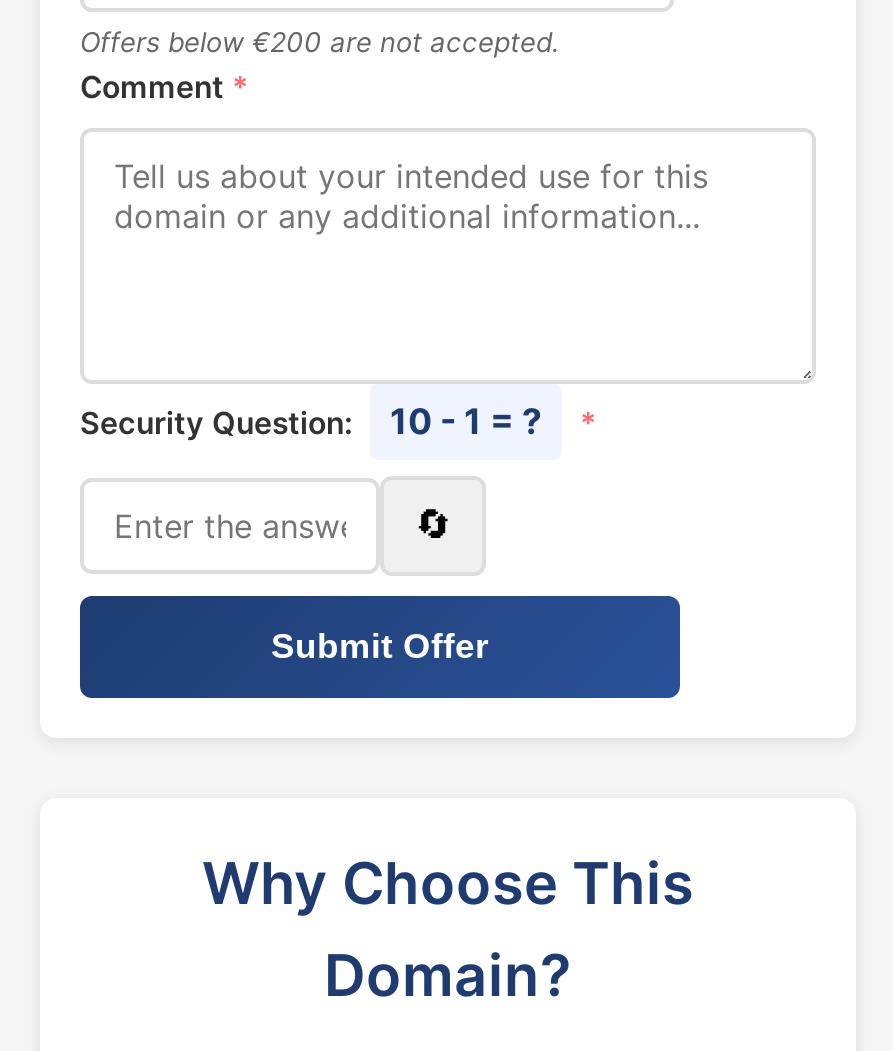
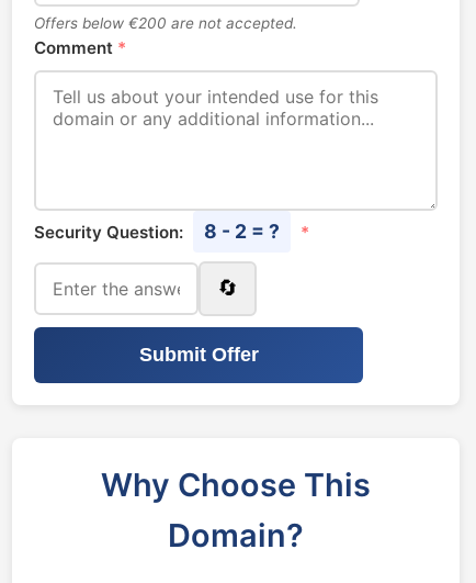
- 10 - 1 = ?
+ 8 - 2 = ?
